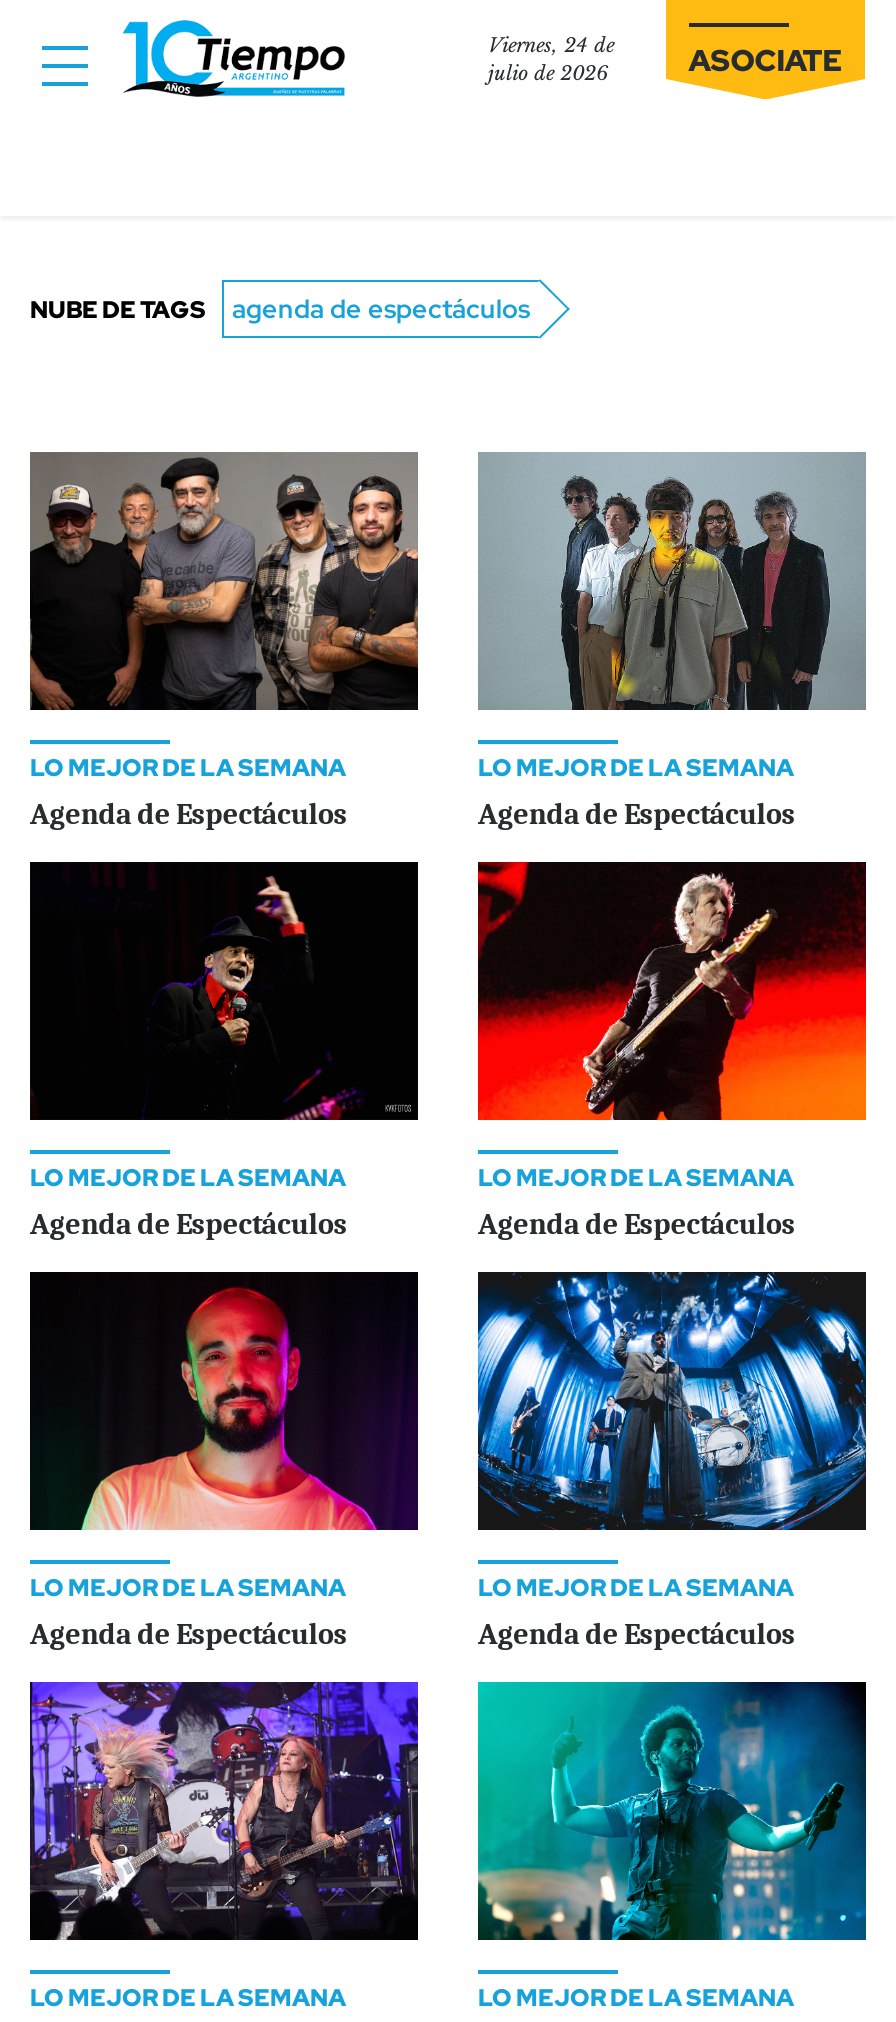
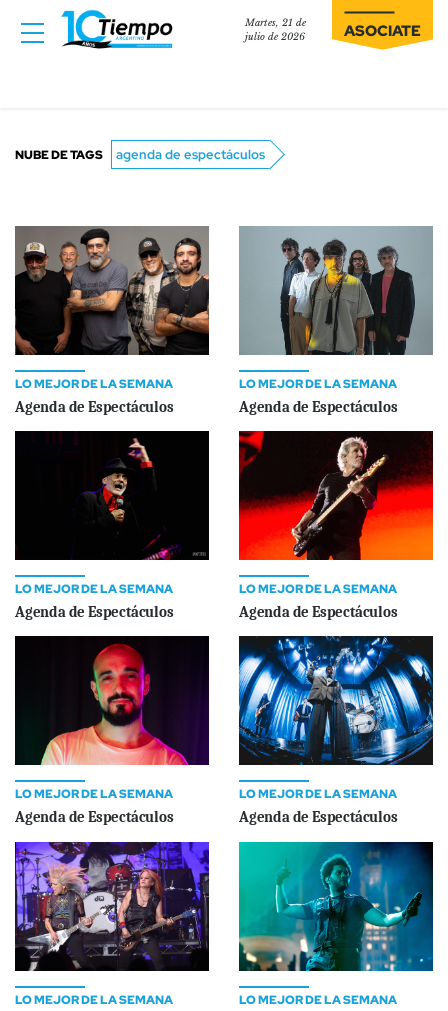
- Viernes, 24 de
+ Martes, 21 de
